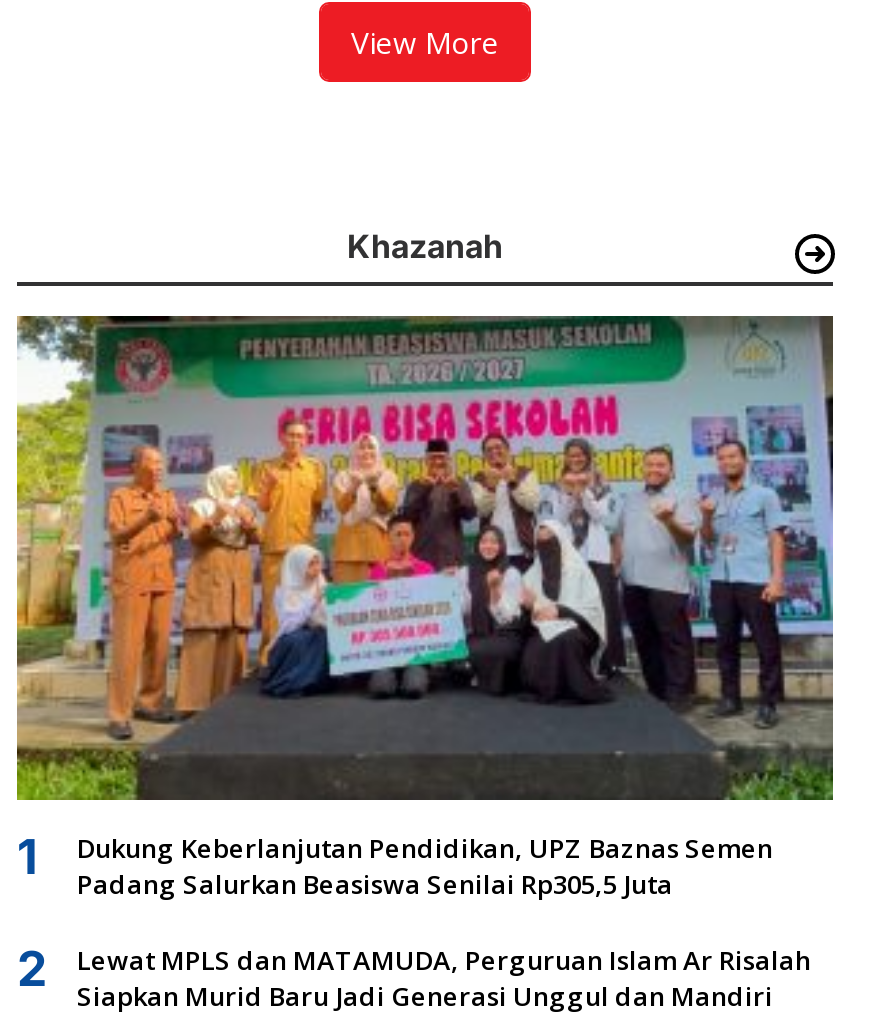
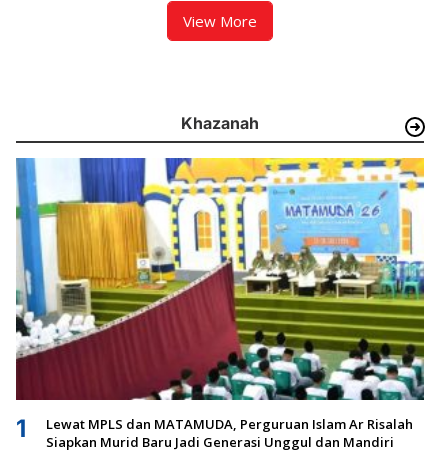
- [image]
+ [image]

- Dukung Keberlanjutan Pendidikan, UPZ Baznas Semen
- Padang Salurkan Beasiswa Senilai Rp305,5 Juta
- 2
